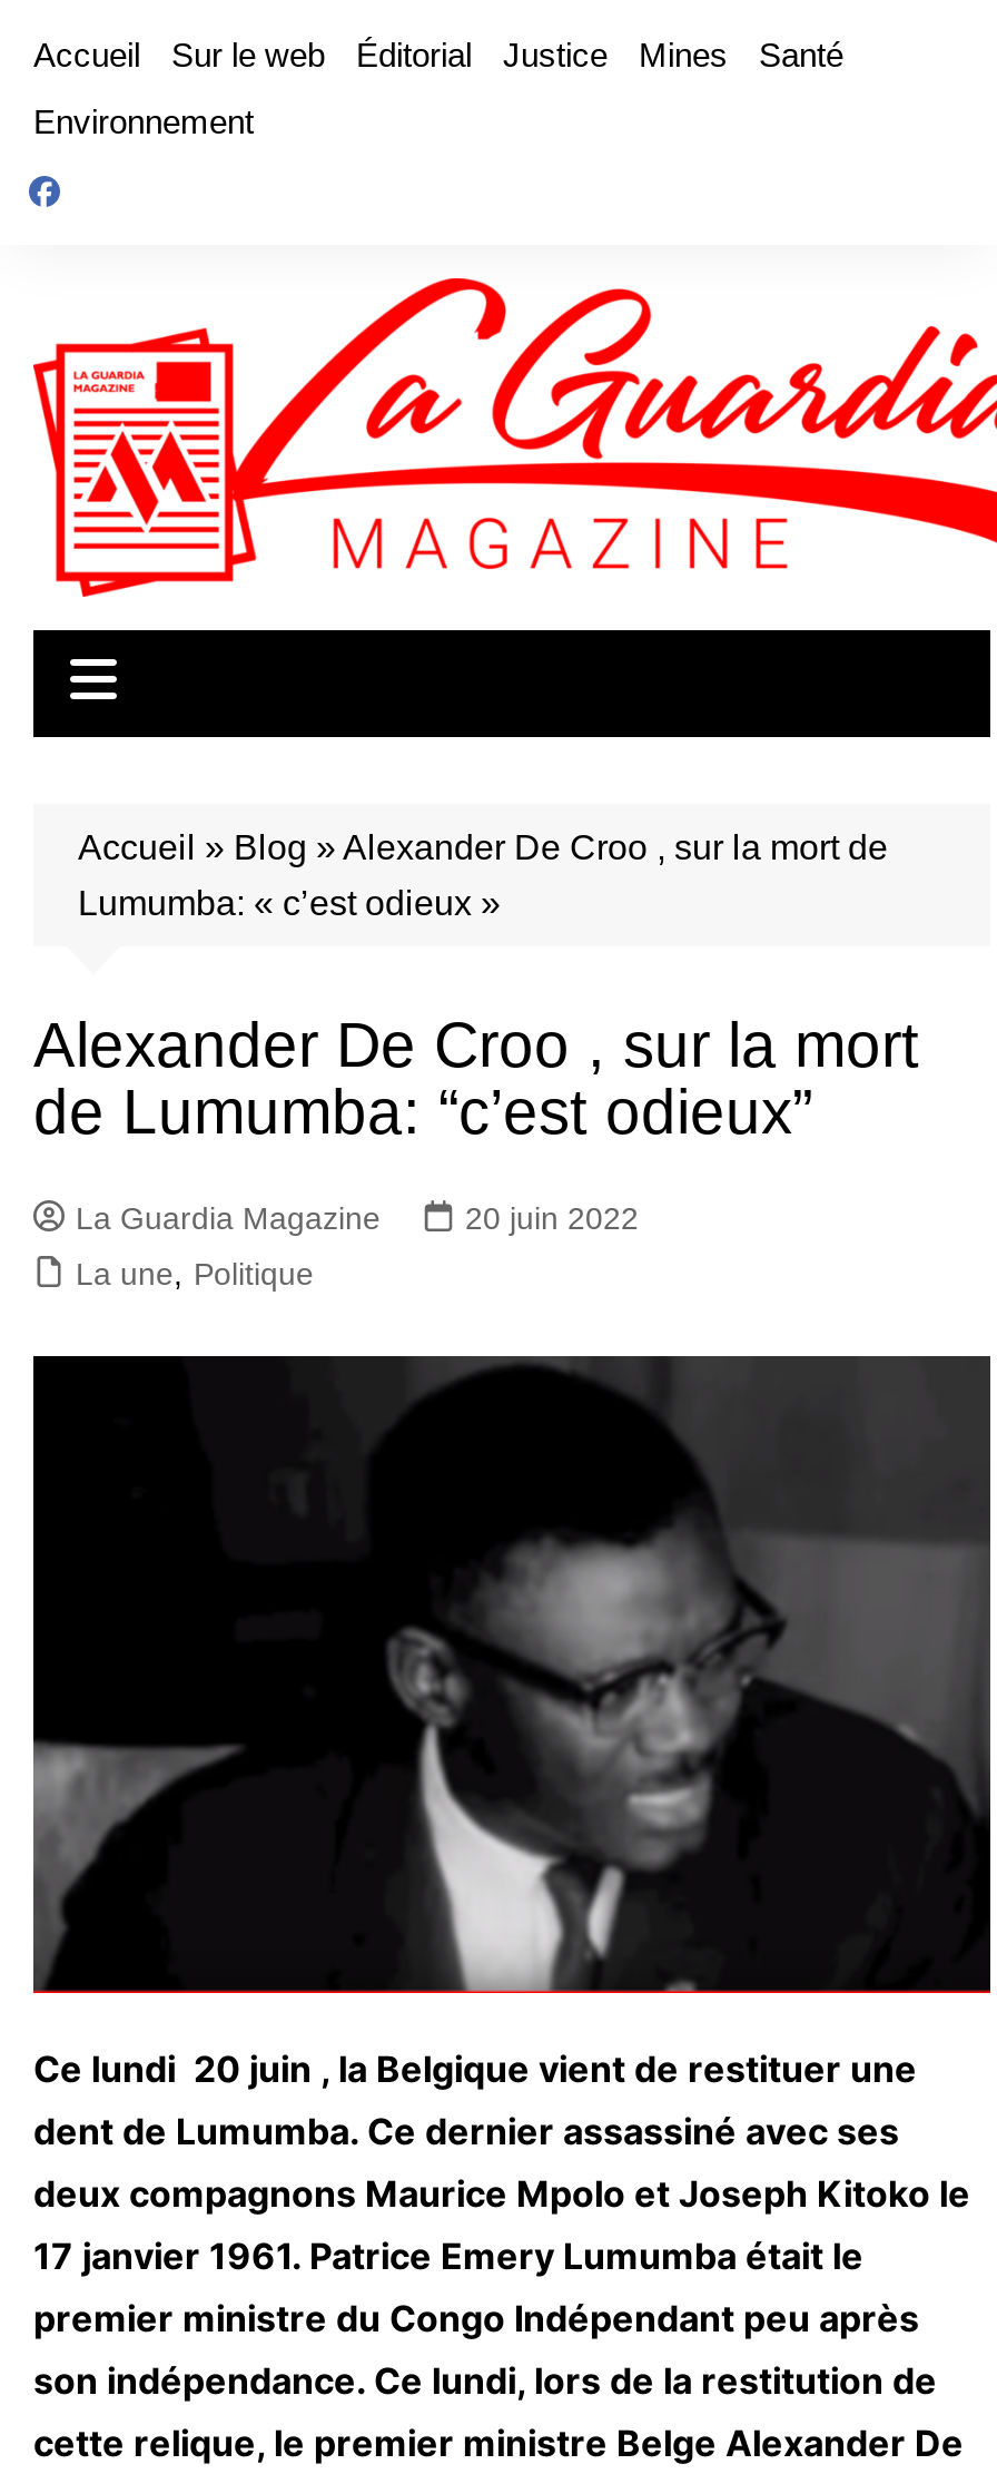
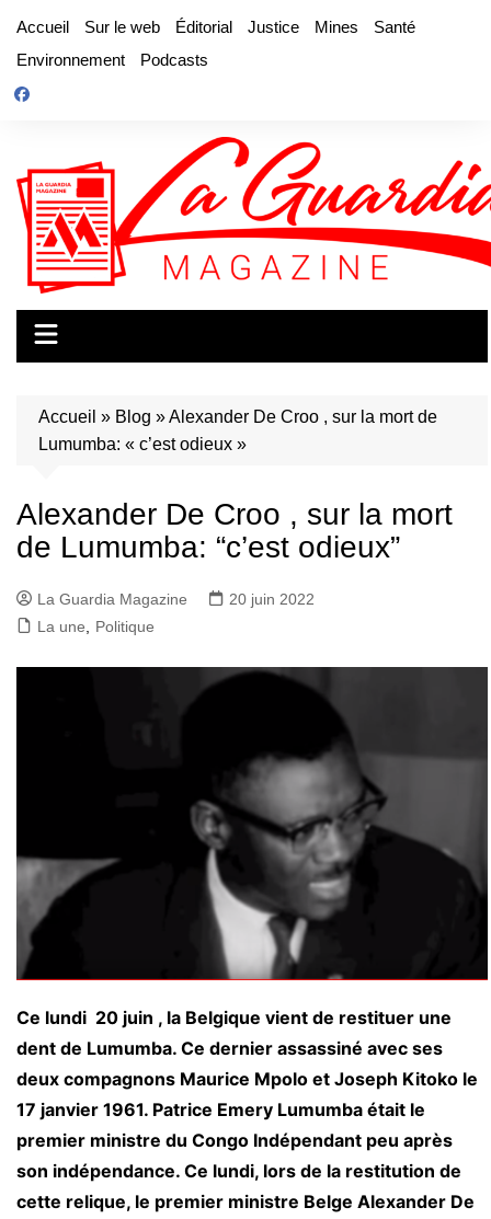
+ Podcasts
